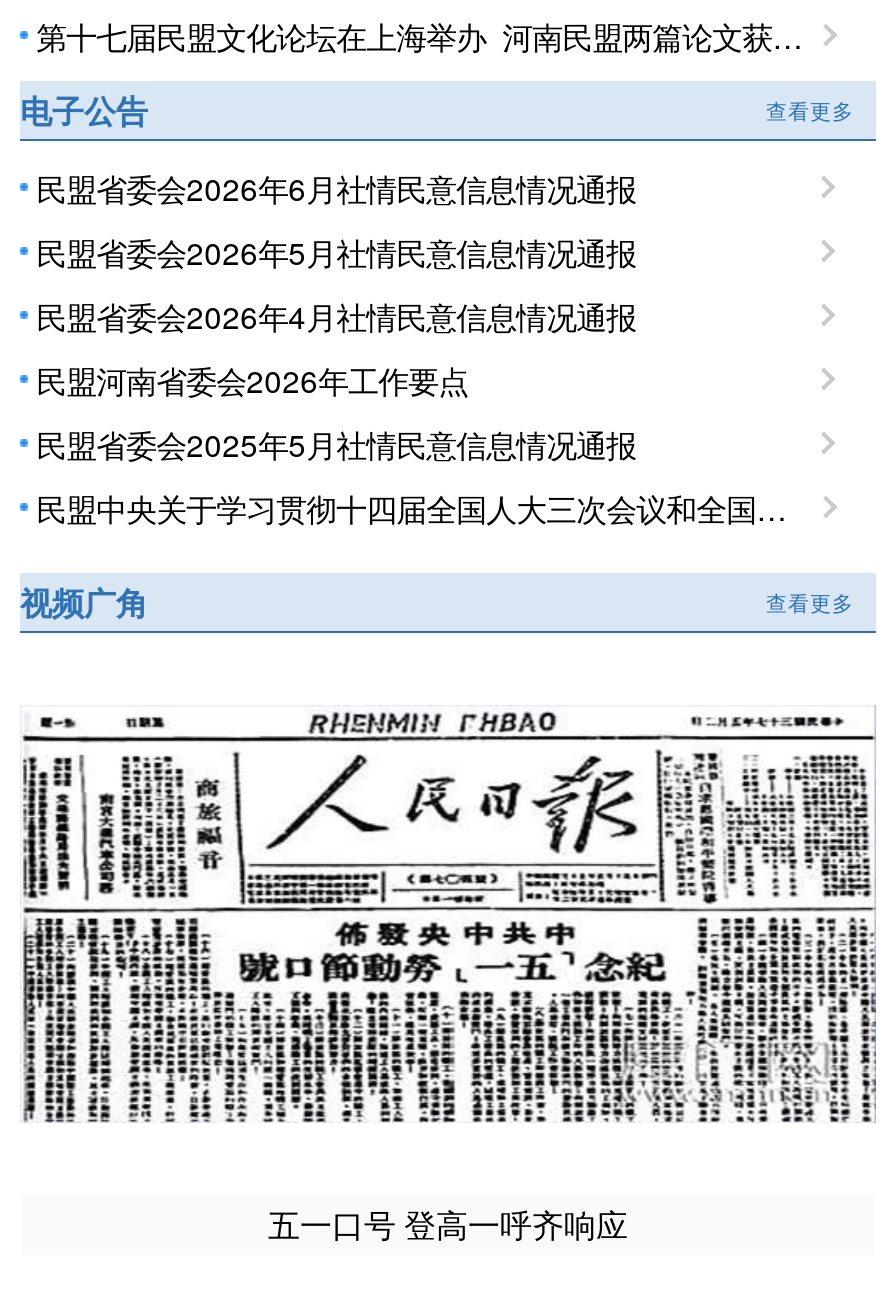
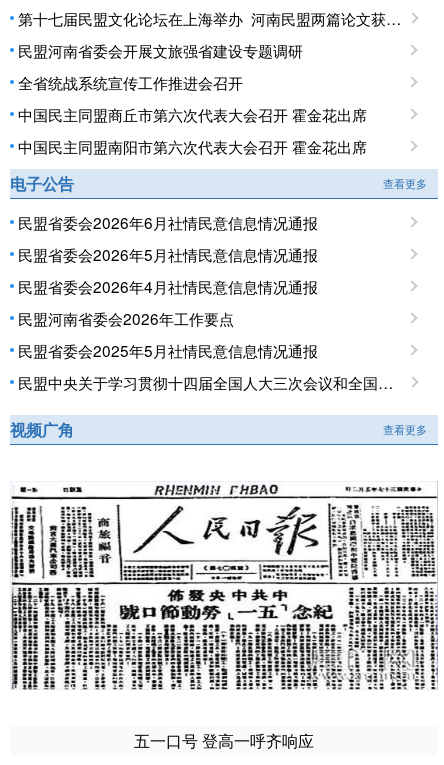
+ 民盟河南省委会开展文旅强省建设专题调研
+ 全省统战系统宣传工作推进会召开
+ 中国民主同盟商丘市第六次代表大会召开 霍金花出席
+ 中国民主同盟南阳市第六次代表大会召开 霍金花出席
